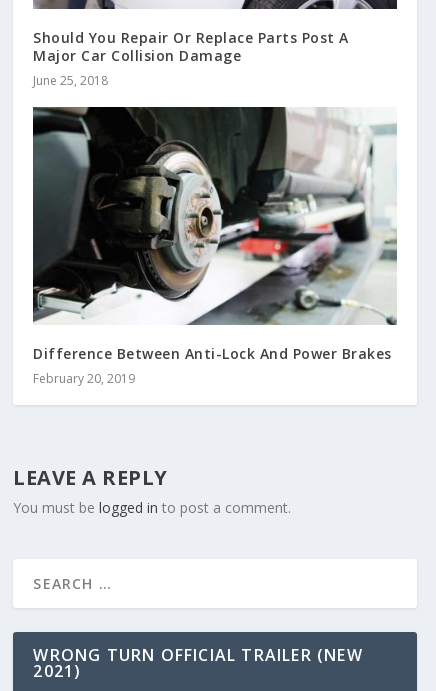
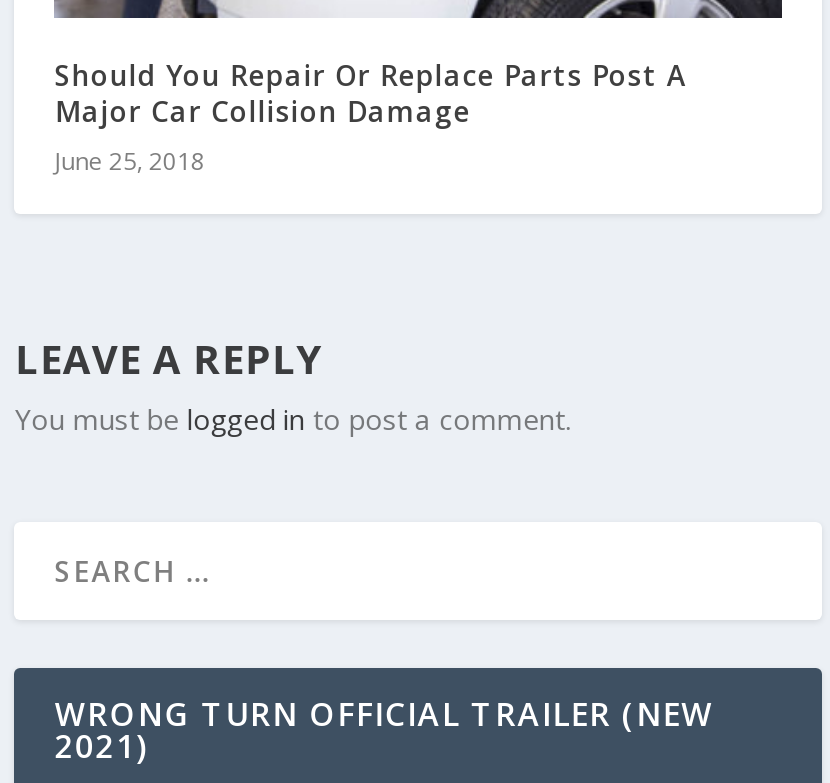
- [image]
- Difference Between Anti-Lock And Power Brakes
- February 20, 2019
